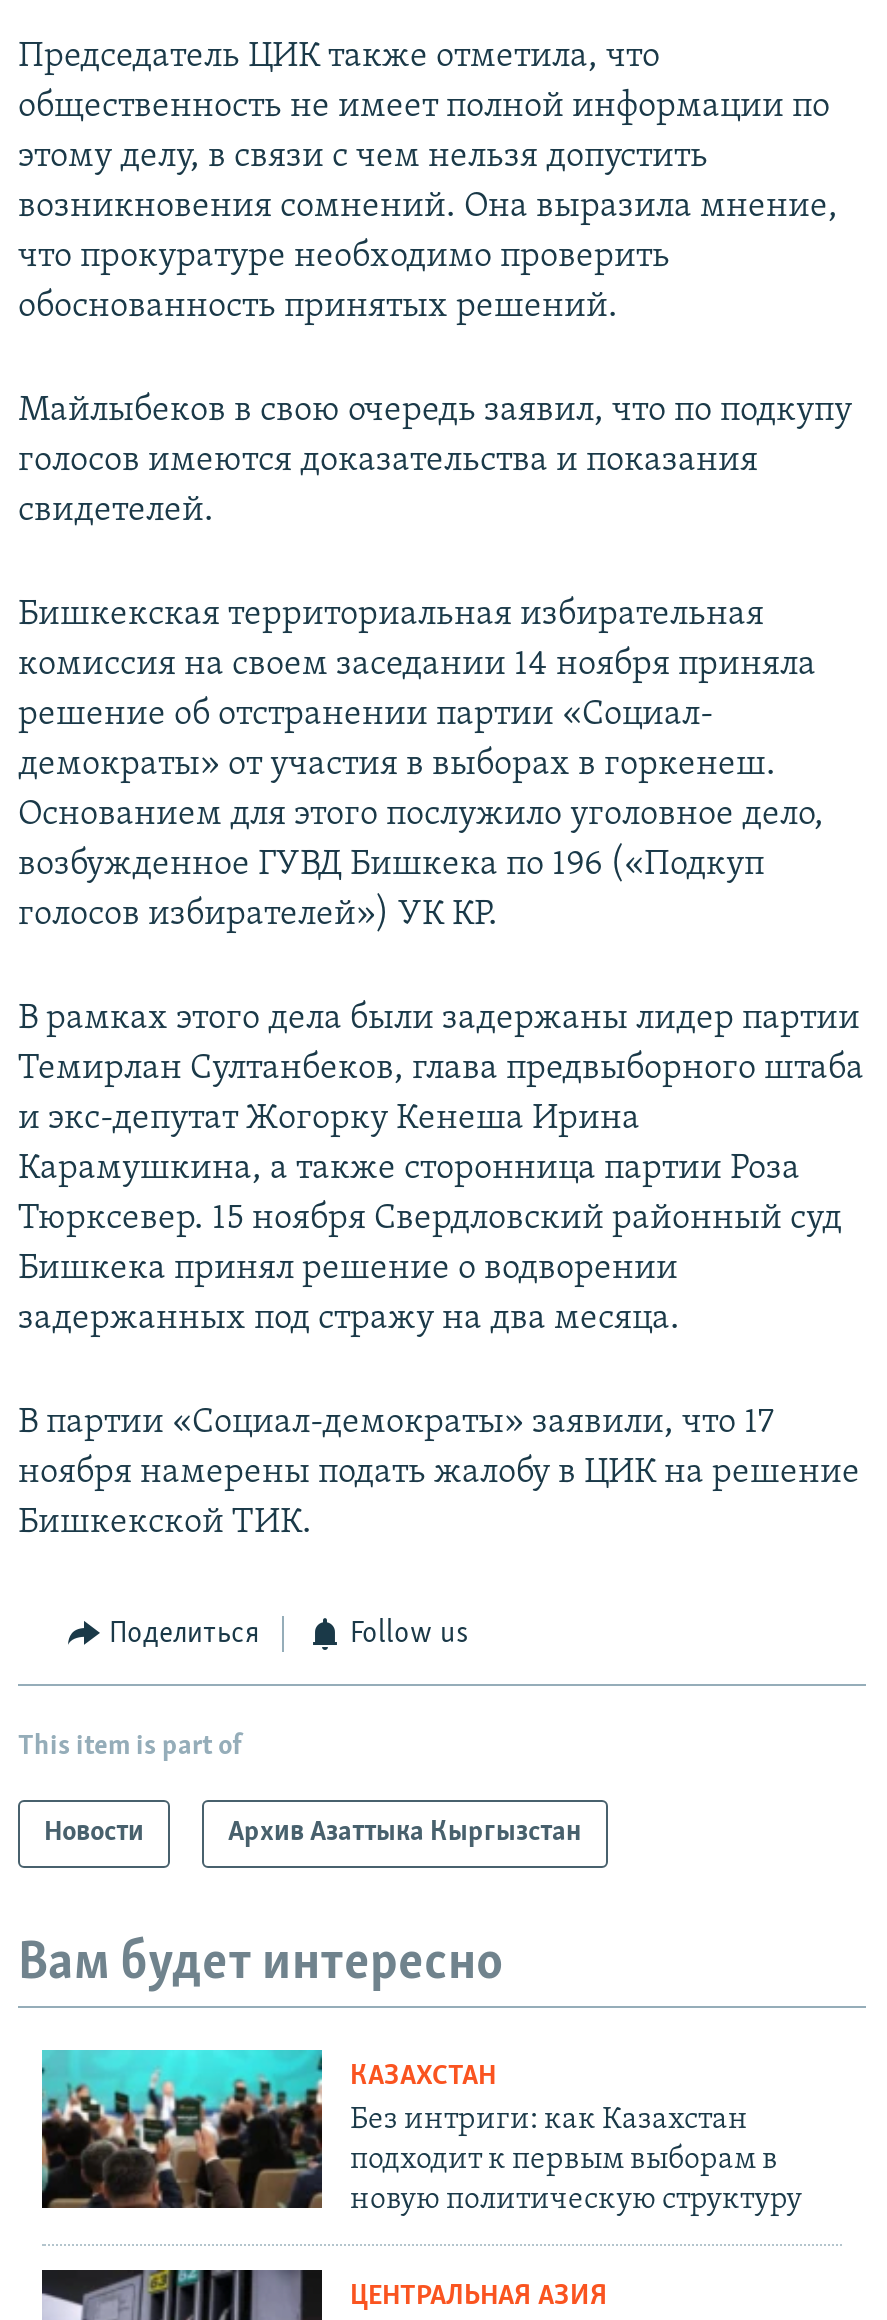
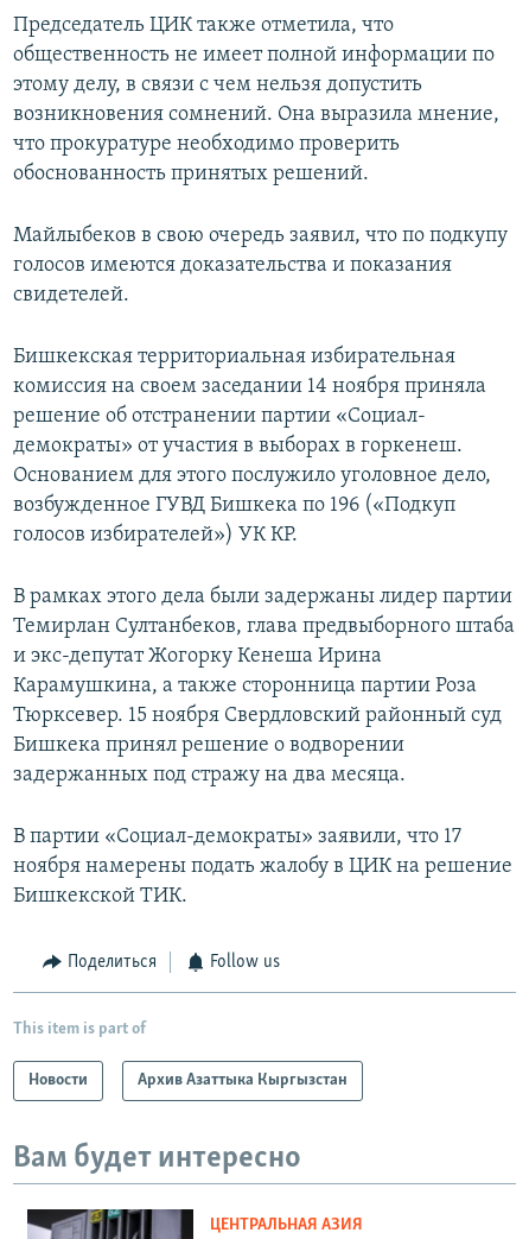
- [image]
- КАЗАХСТАН
- Без интриги: как Казахстан
- подходит к первым выборам в
- новую политическую структуру
